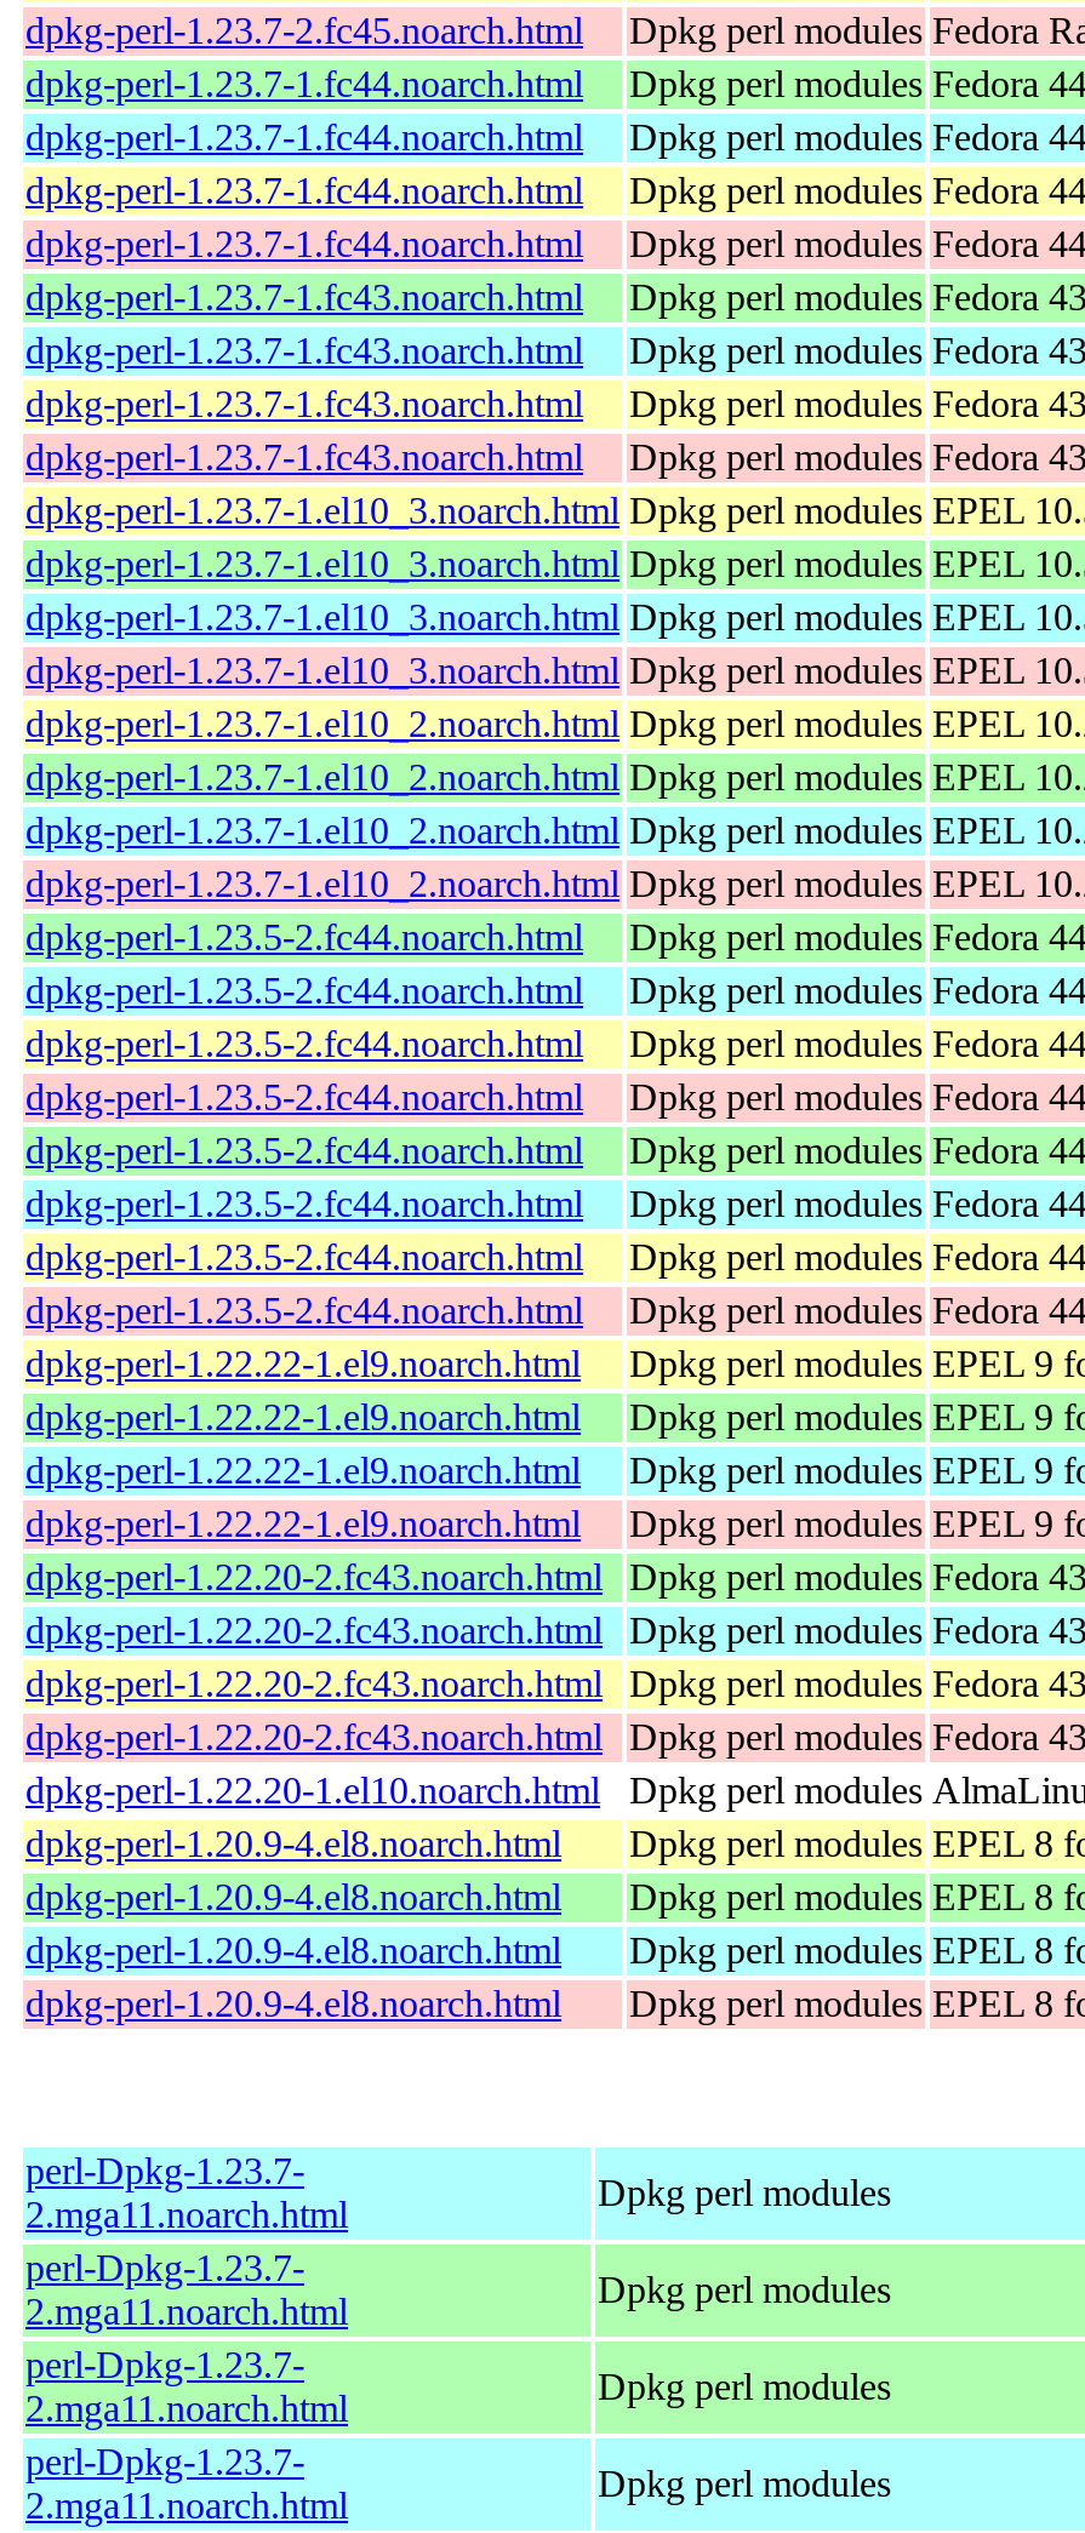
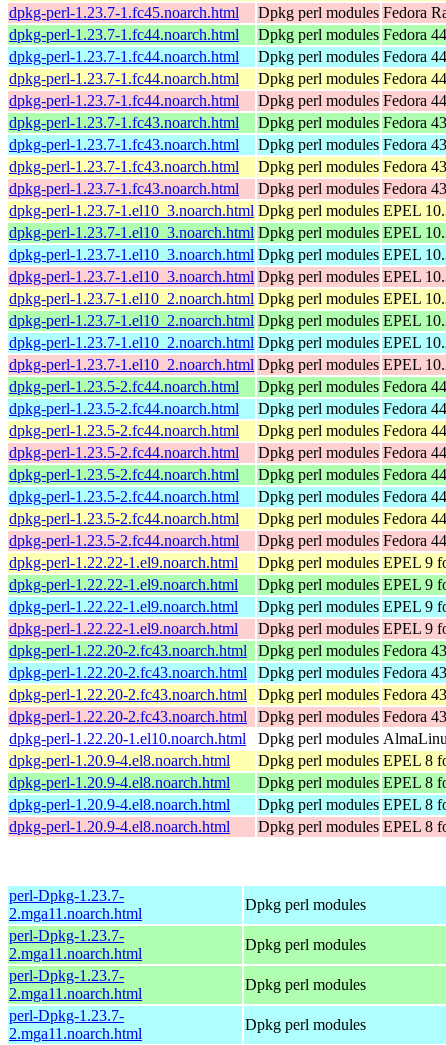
- dpkg-perl-1.23.7-2.fc45.noarch.html
+ dpkg-perl-1.23.7-1.fc45.noarch.html
